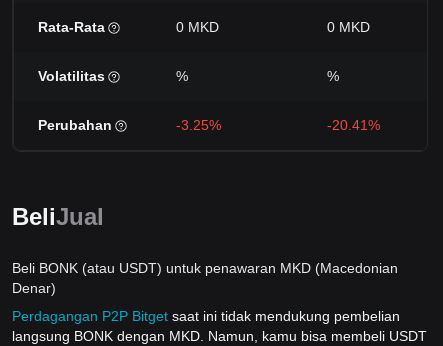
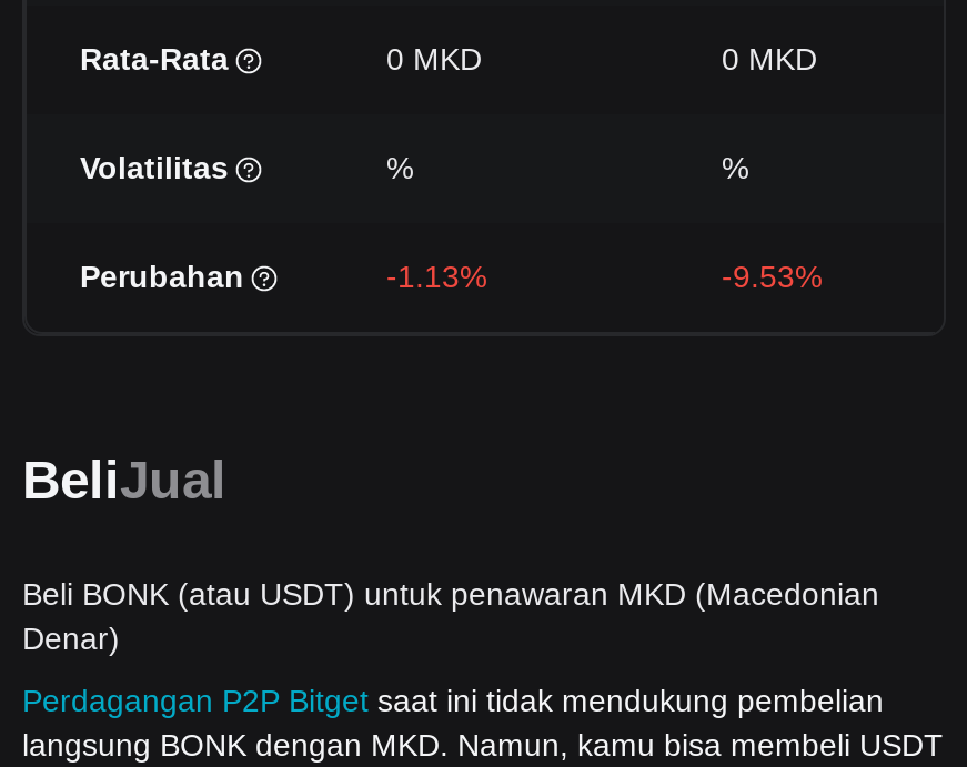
- -3.25%
+ -1.13%

- -20.41%
+ -9.53%
